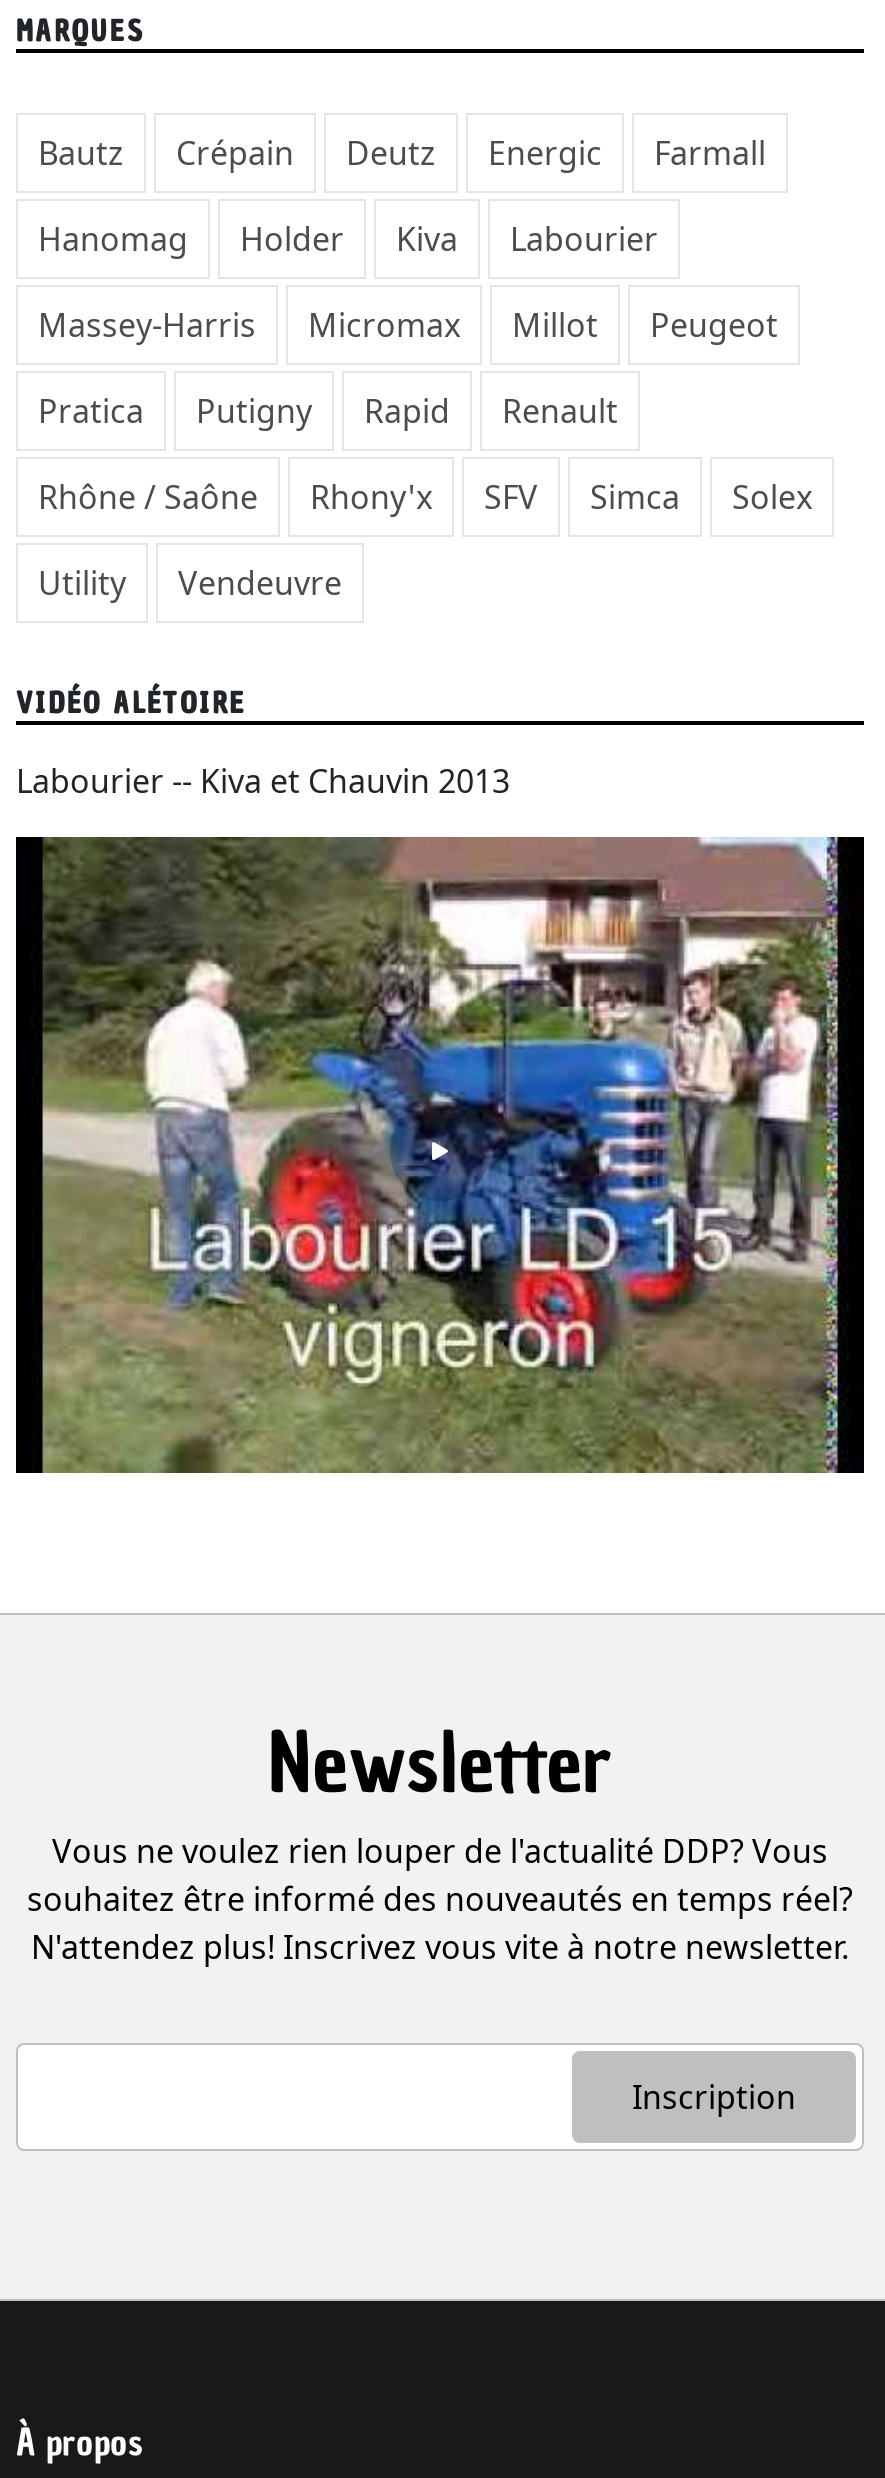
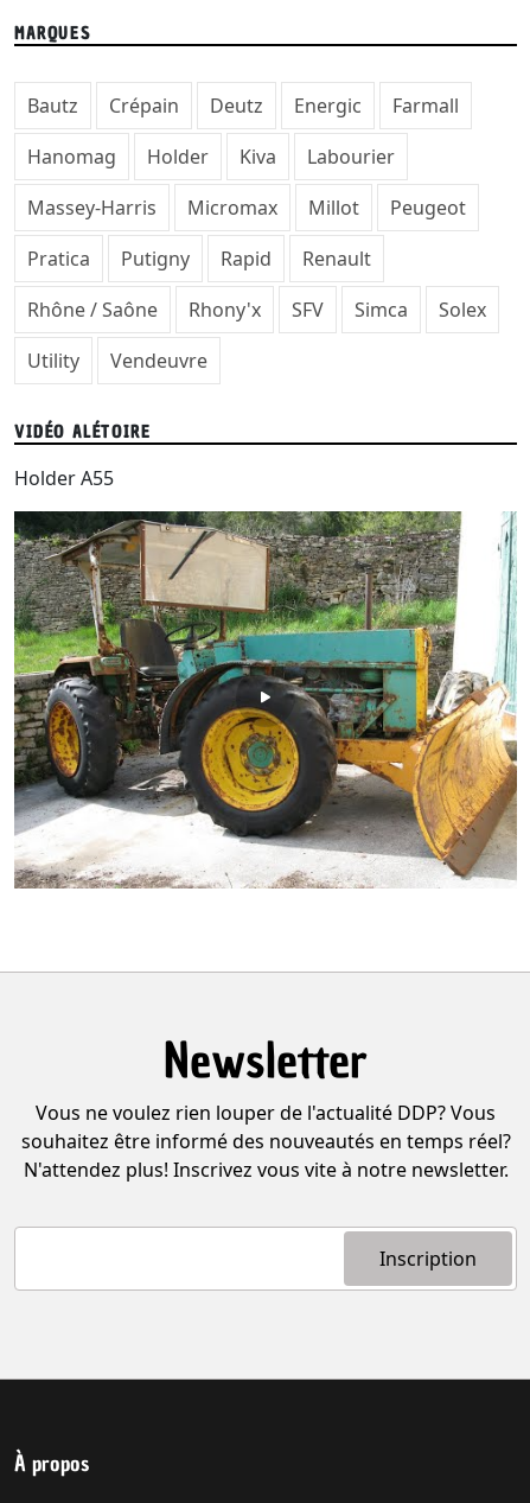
- Labourier -- Kiva et Chauvin 2013
+ Holder A55

- [image]
+ [image]
